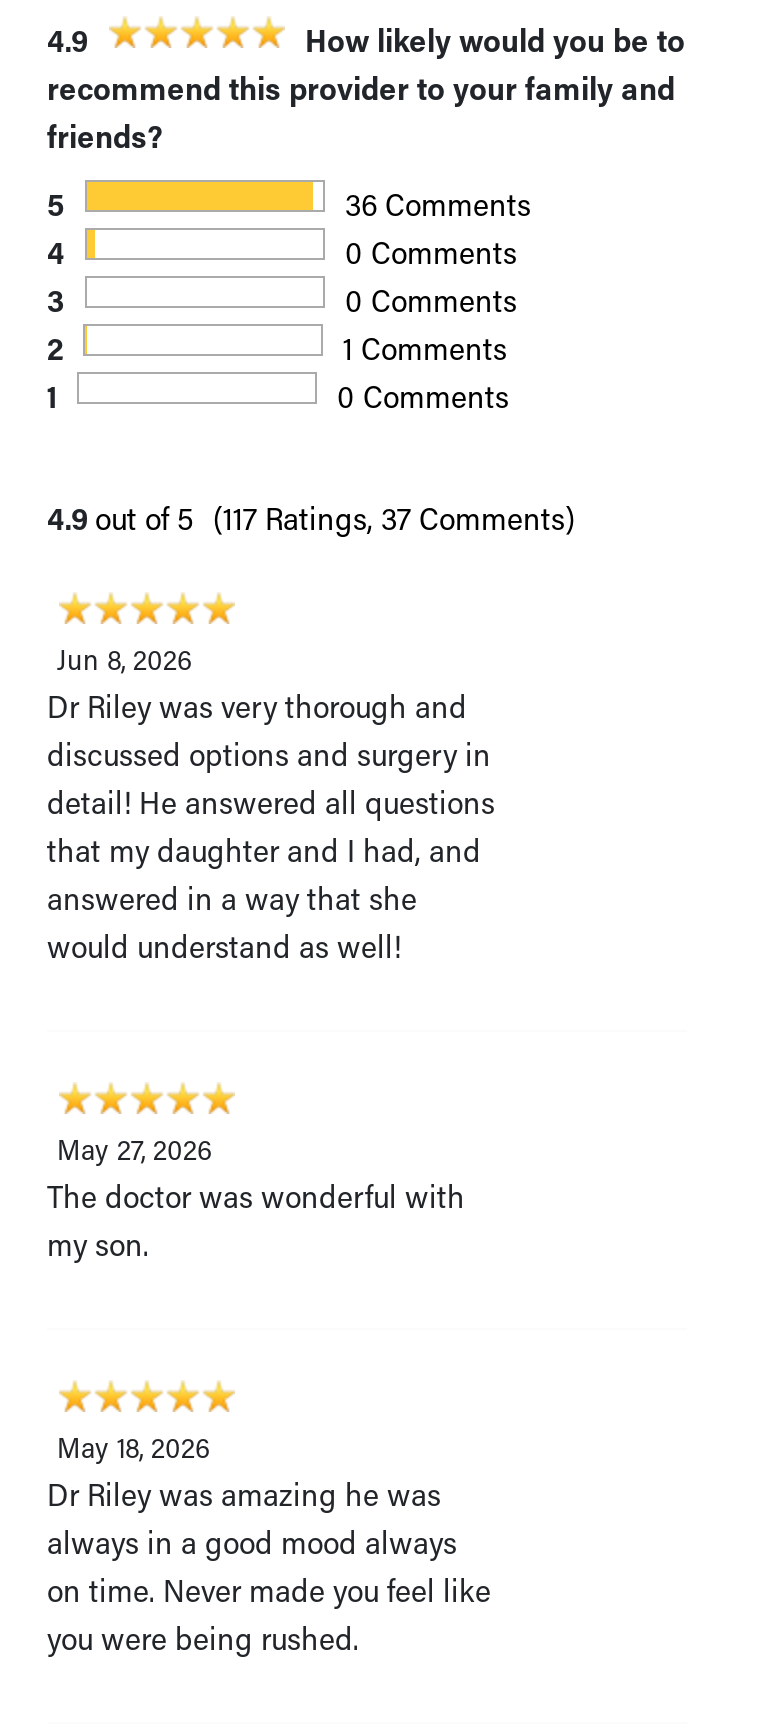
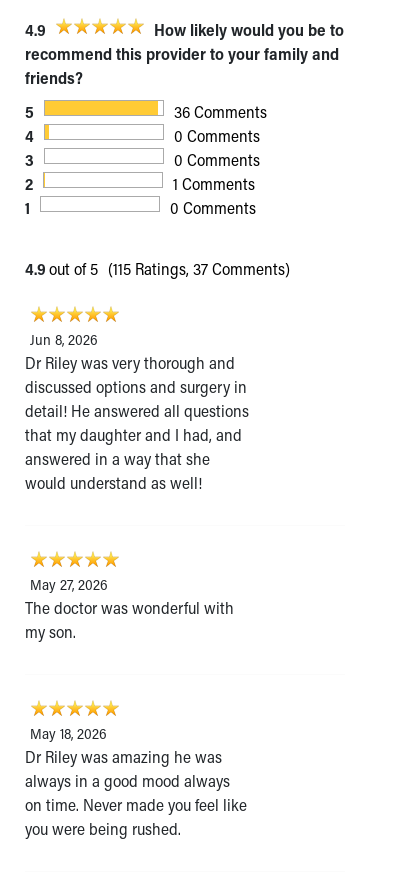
- 4.9 out of 5 (117 Ratings, 37 Comments)
+ 4.9 out of 5 (115 Ratings, 37 Comments)
